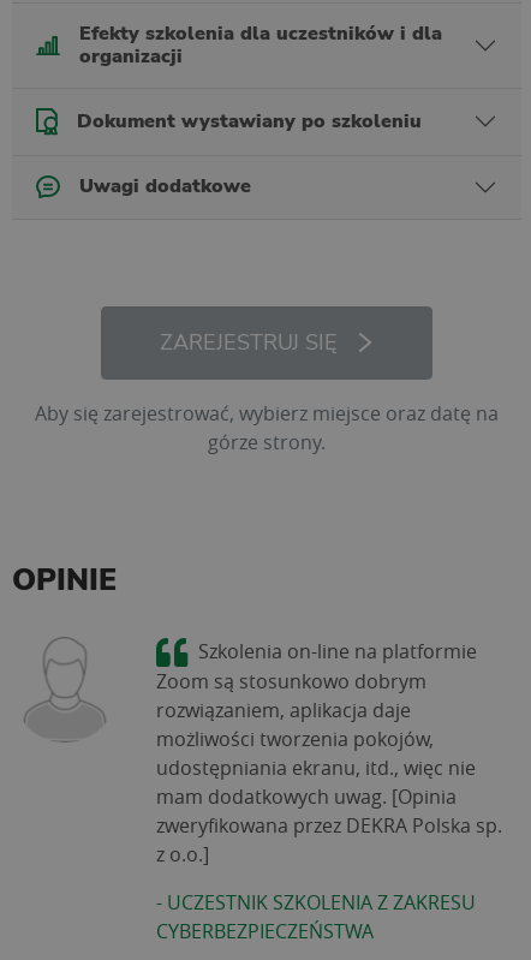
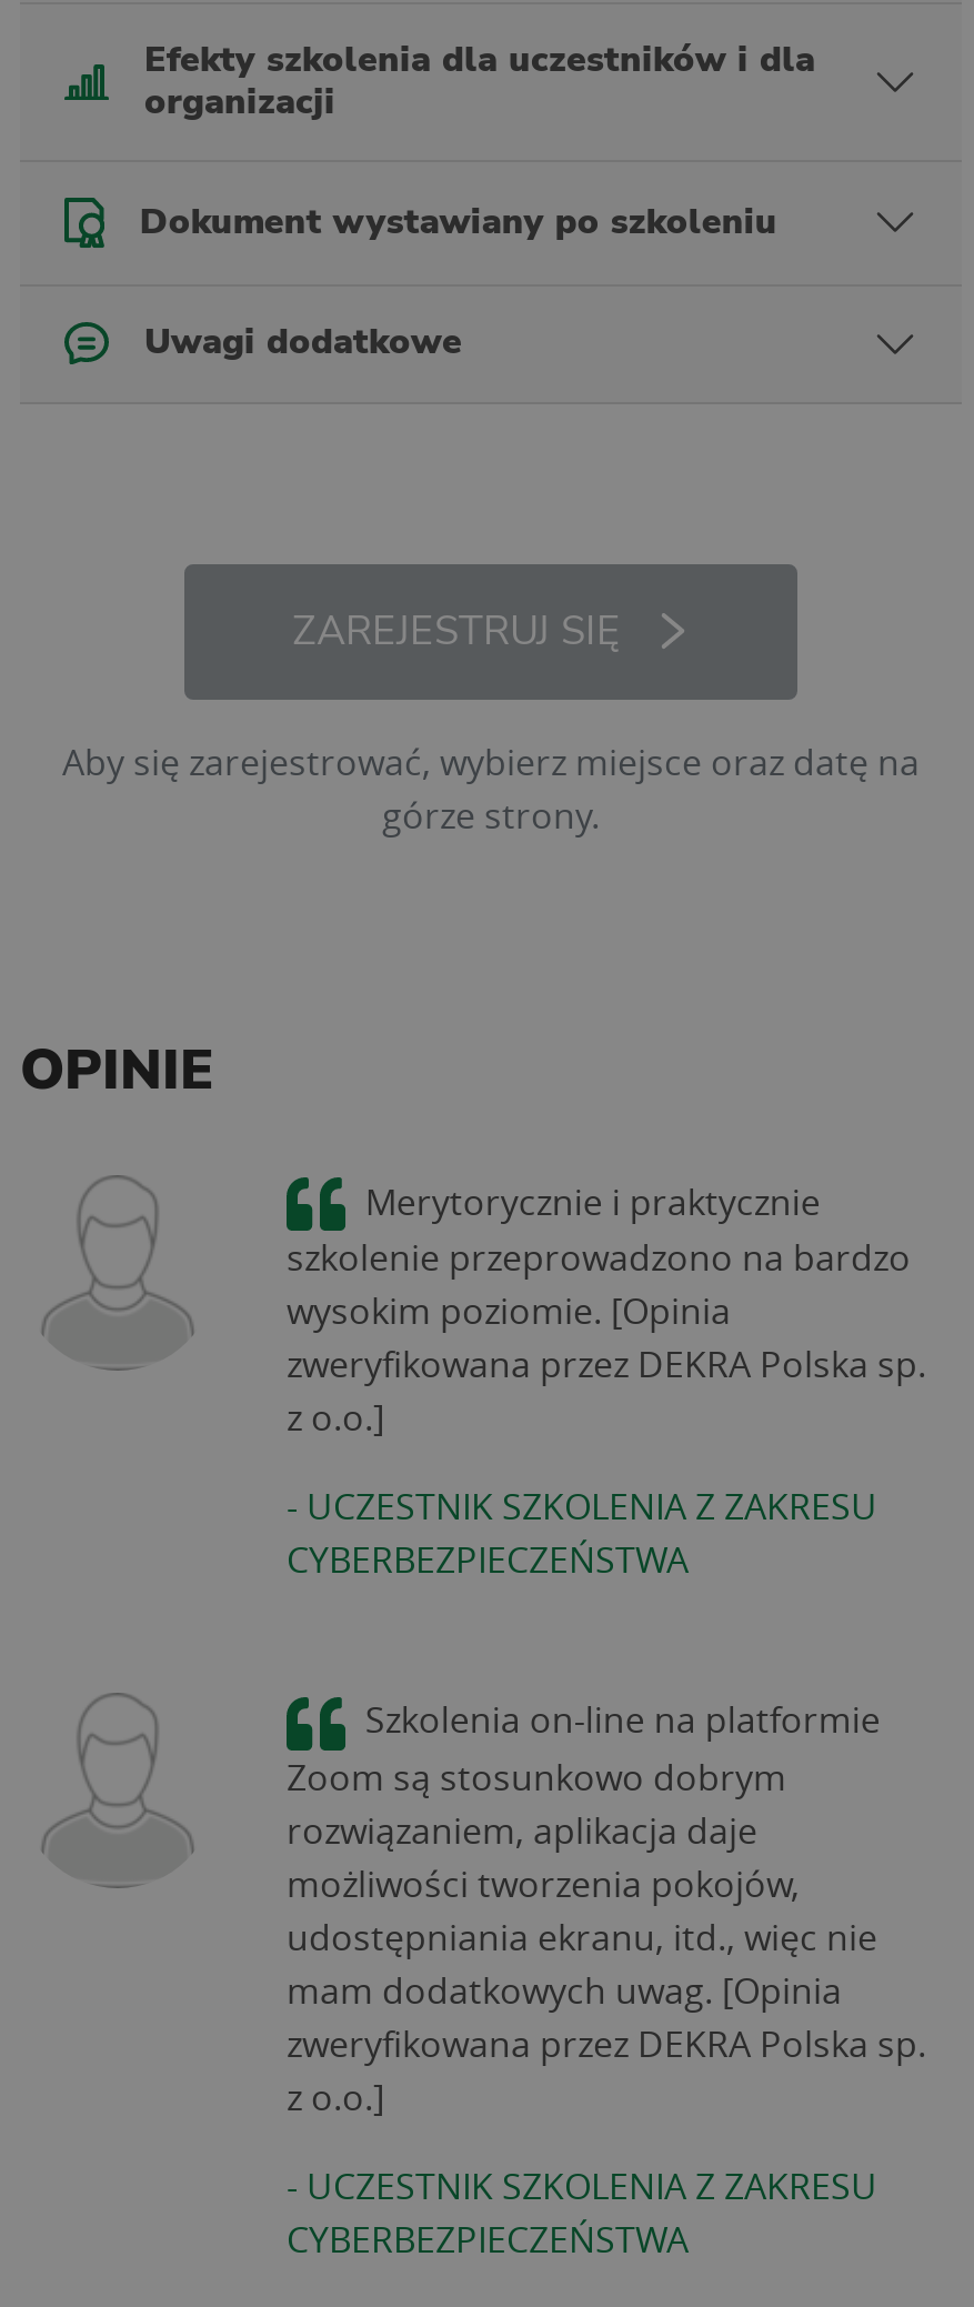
+ Merytorycznie i praktycznie
+ szkolenie przeprowadzono na bardzo
+ wysokim poziomie. [Opinia
+ zweryfikowana przez DEKRA Polska sp.
+ z o.o.]
+ - UCZESTNIK SZKOLENIA Z ZAKRESU
+ CYBERBEZPIECZEŃSTWA
